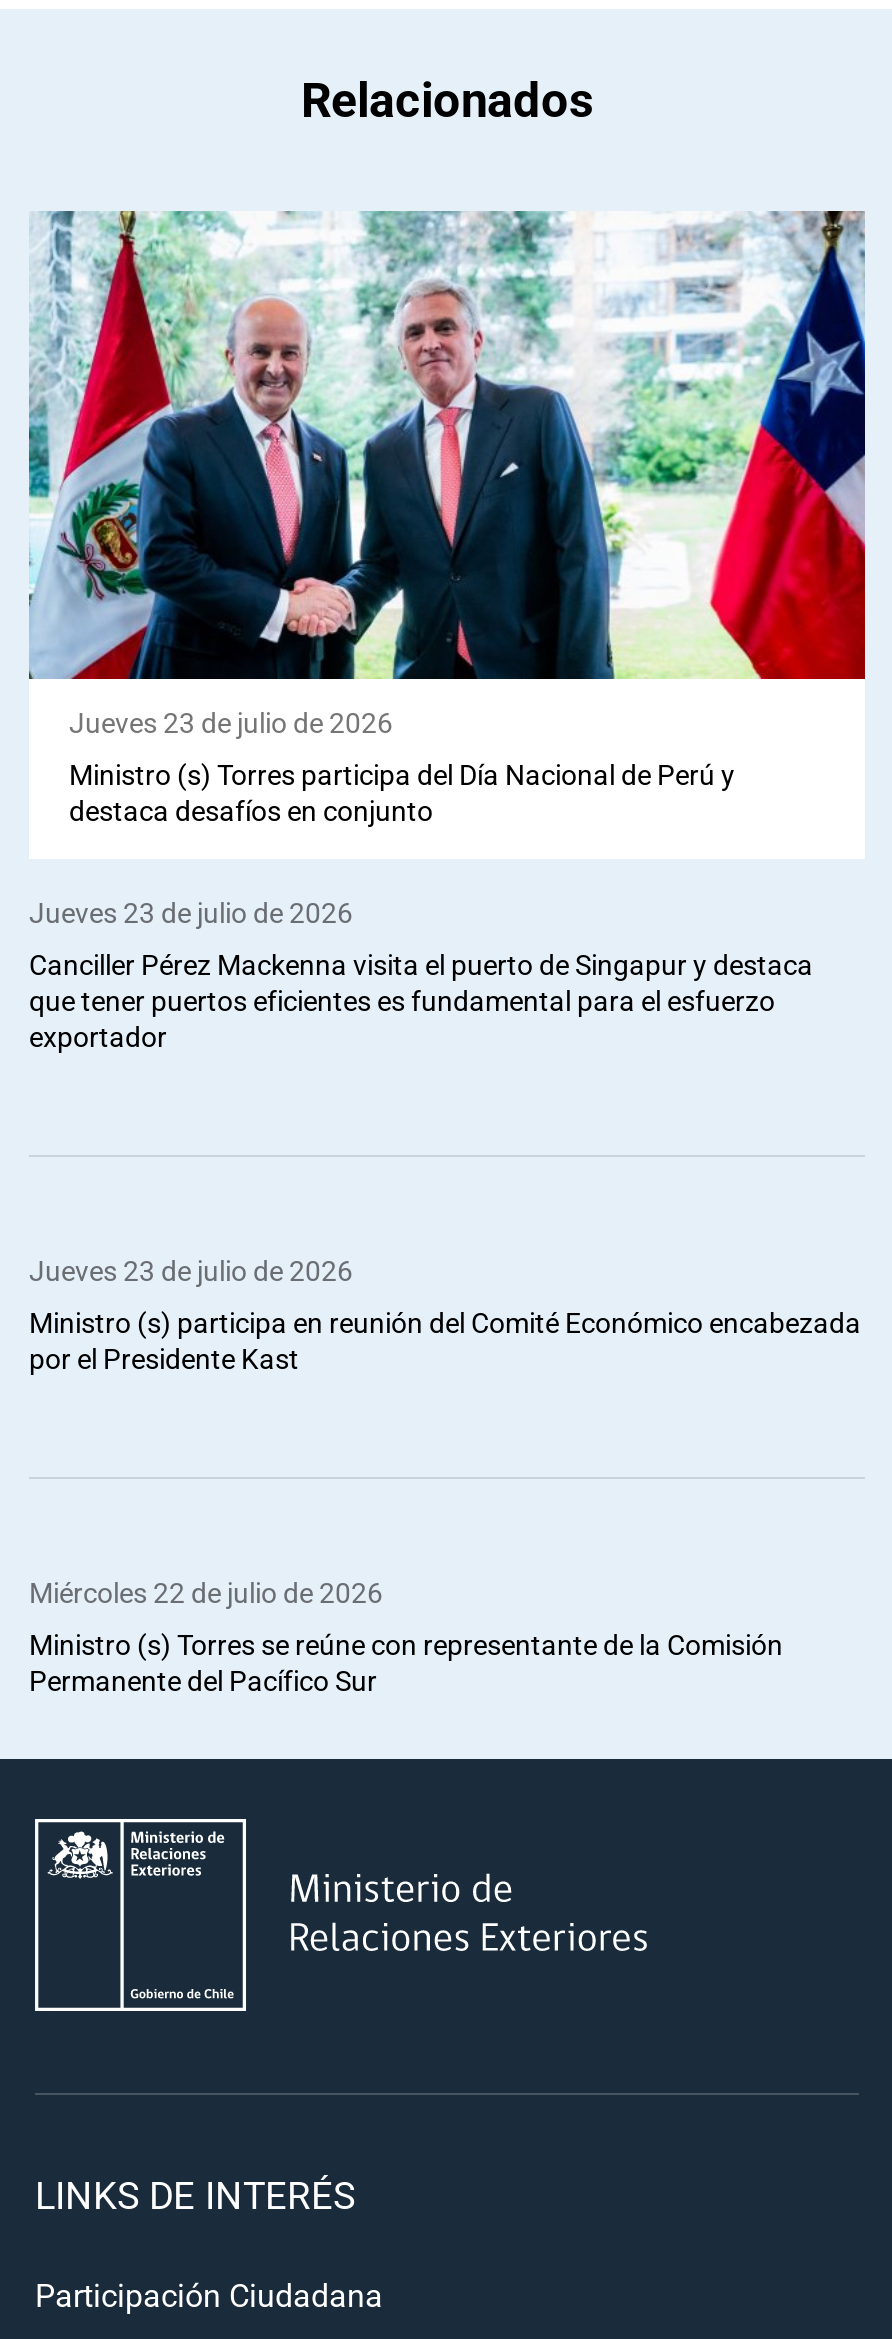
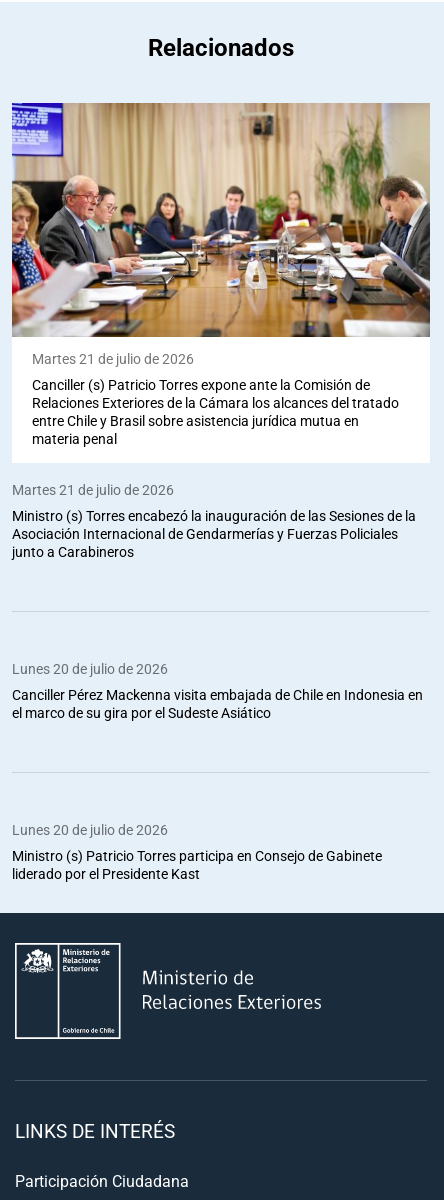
- [image]
- Jueves 23 de julio de 2026
- Ministro (s) Torres participa del Día Nacional de Perú y
- destaca desafíos en conjunto
+ [image]
+ Martes 21 de julio de 2026
+ Canciller (s) Patricio Torres expone ante la Comisión de
+ Relaciones Exteriores de la Cámara los alcances del tratado
+ entre Chile y Brasil sobre asistencia jurídica mutua en
+ materia penal

- Jueves 23 de julio de 2026
- Canciller Pérez Mackenna visita el puerto de Singapur y destaca
- que tener puertos eficientes es fundamental para el esfuerzo
- exportador
+ Martes 21 de julio de 2026
+ Ministro (s) Torres encabezó la inauguración de las Sesiones de la
+ Asociación Internacional de Gendarmerías y Fuerzas Policiales
+ junto a Carabineros

- Jueves 23 de julio de 2026
- Ministro (s) participa en reunión del Comité Económico encabezada
- por el Presidente Kast
+ Lunes 20 de julio de 2026
+ Canciller Pérez Mackenna visita embajada de Chile en Indonesia en
+ el marco de su gira por el Sudeste Asiático

- Miércoles 22 de julio de 2026
- Ministro (s) Torres se reúne con representante de la Comisión
- Permanente del Pacífico Sur
+ Lunes 20 de julio de 2026
+ Ministro (s) Patricio Torres participa en Consejo de Gabinete
+ liderado por el Presidente Kast
